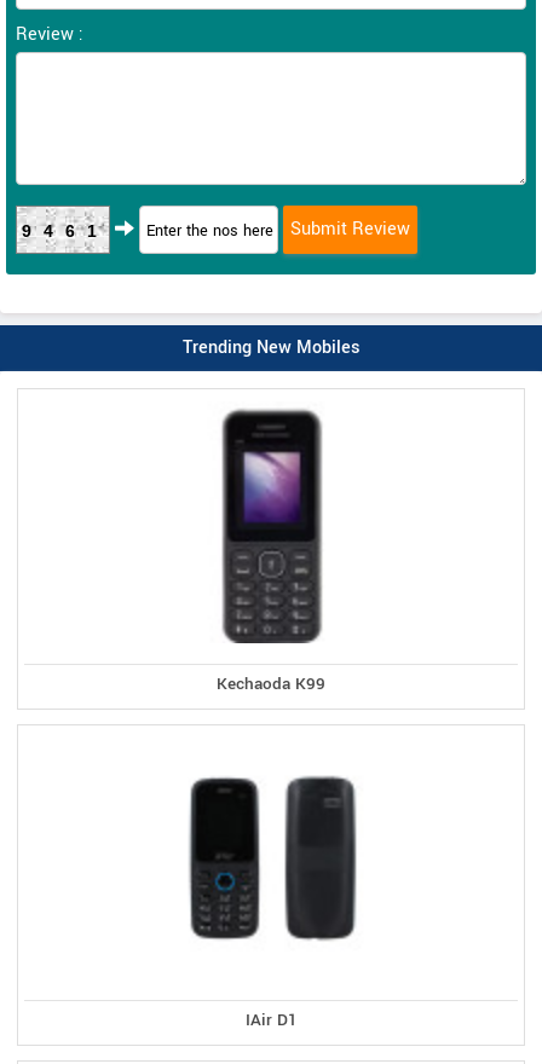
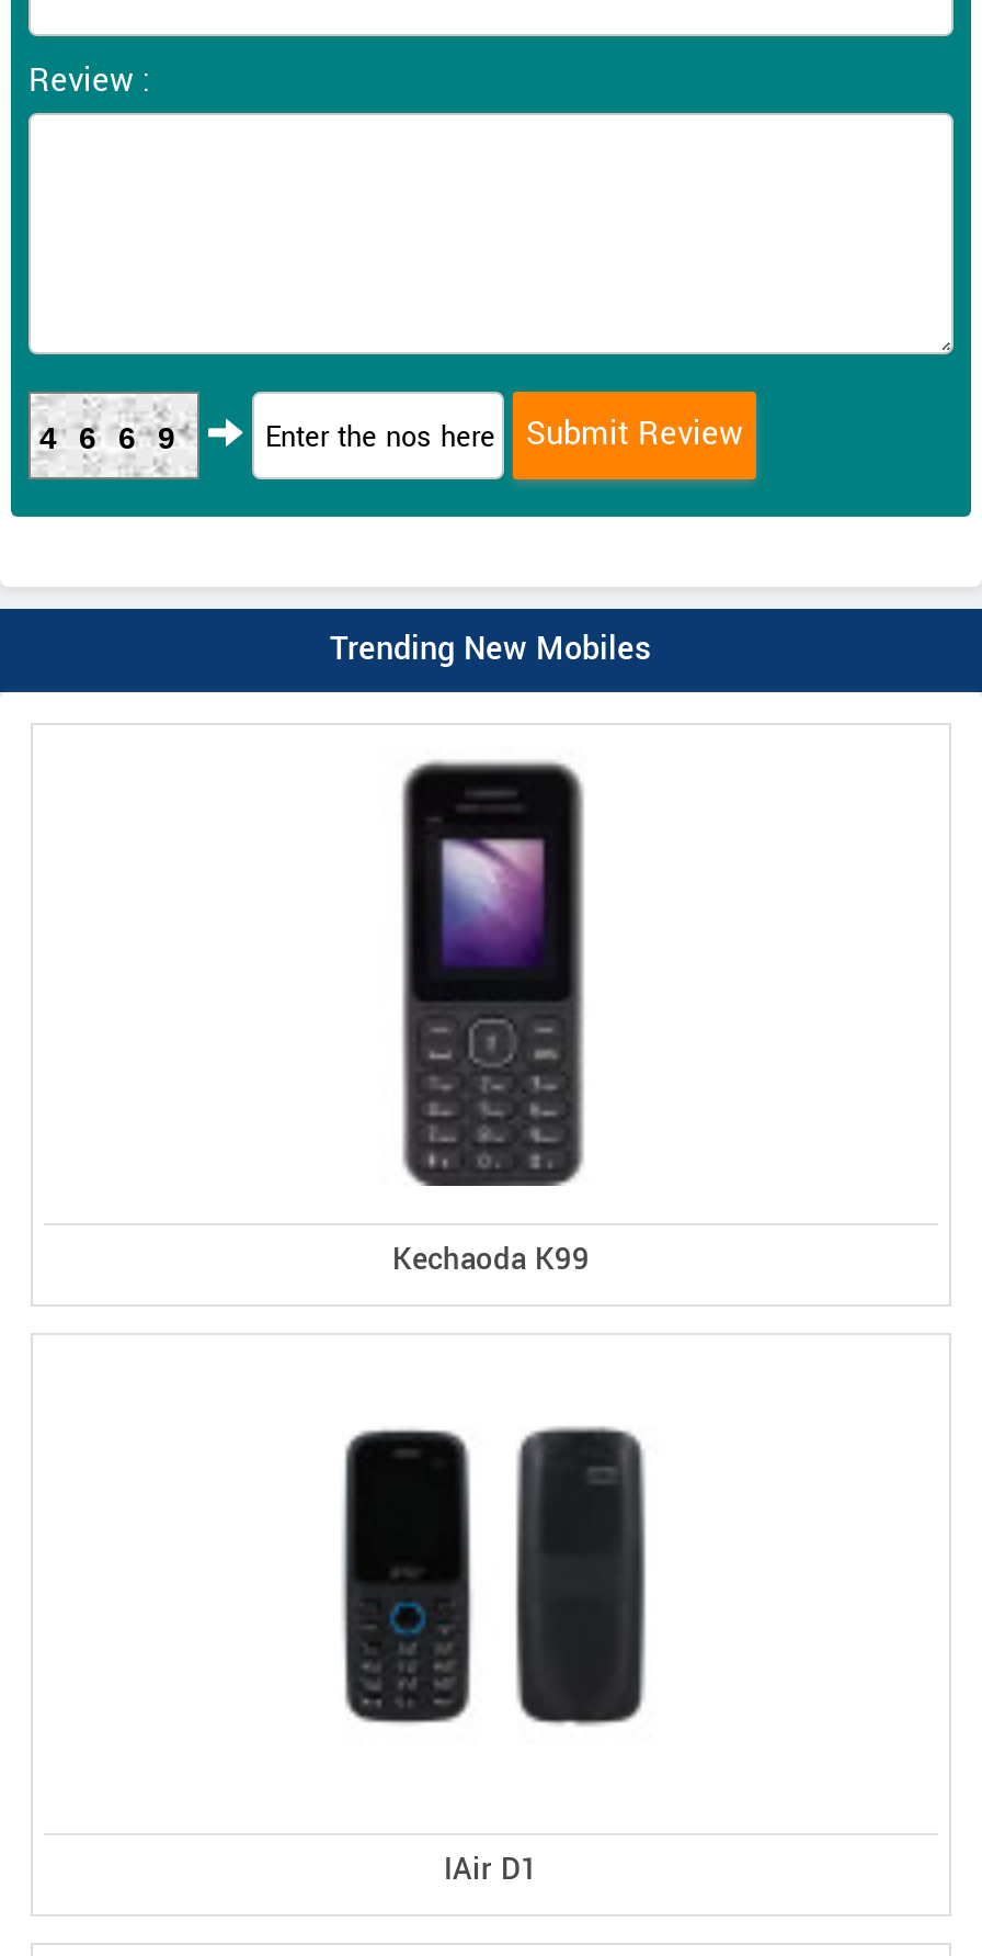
- 9461
+ 4669
